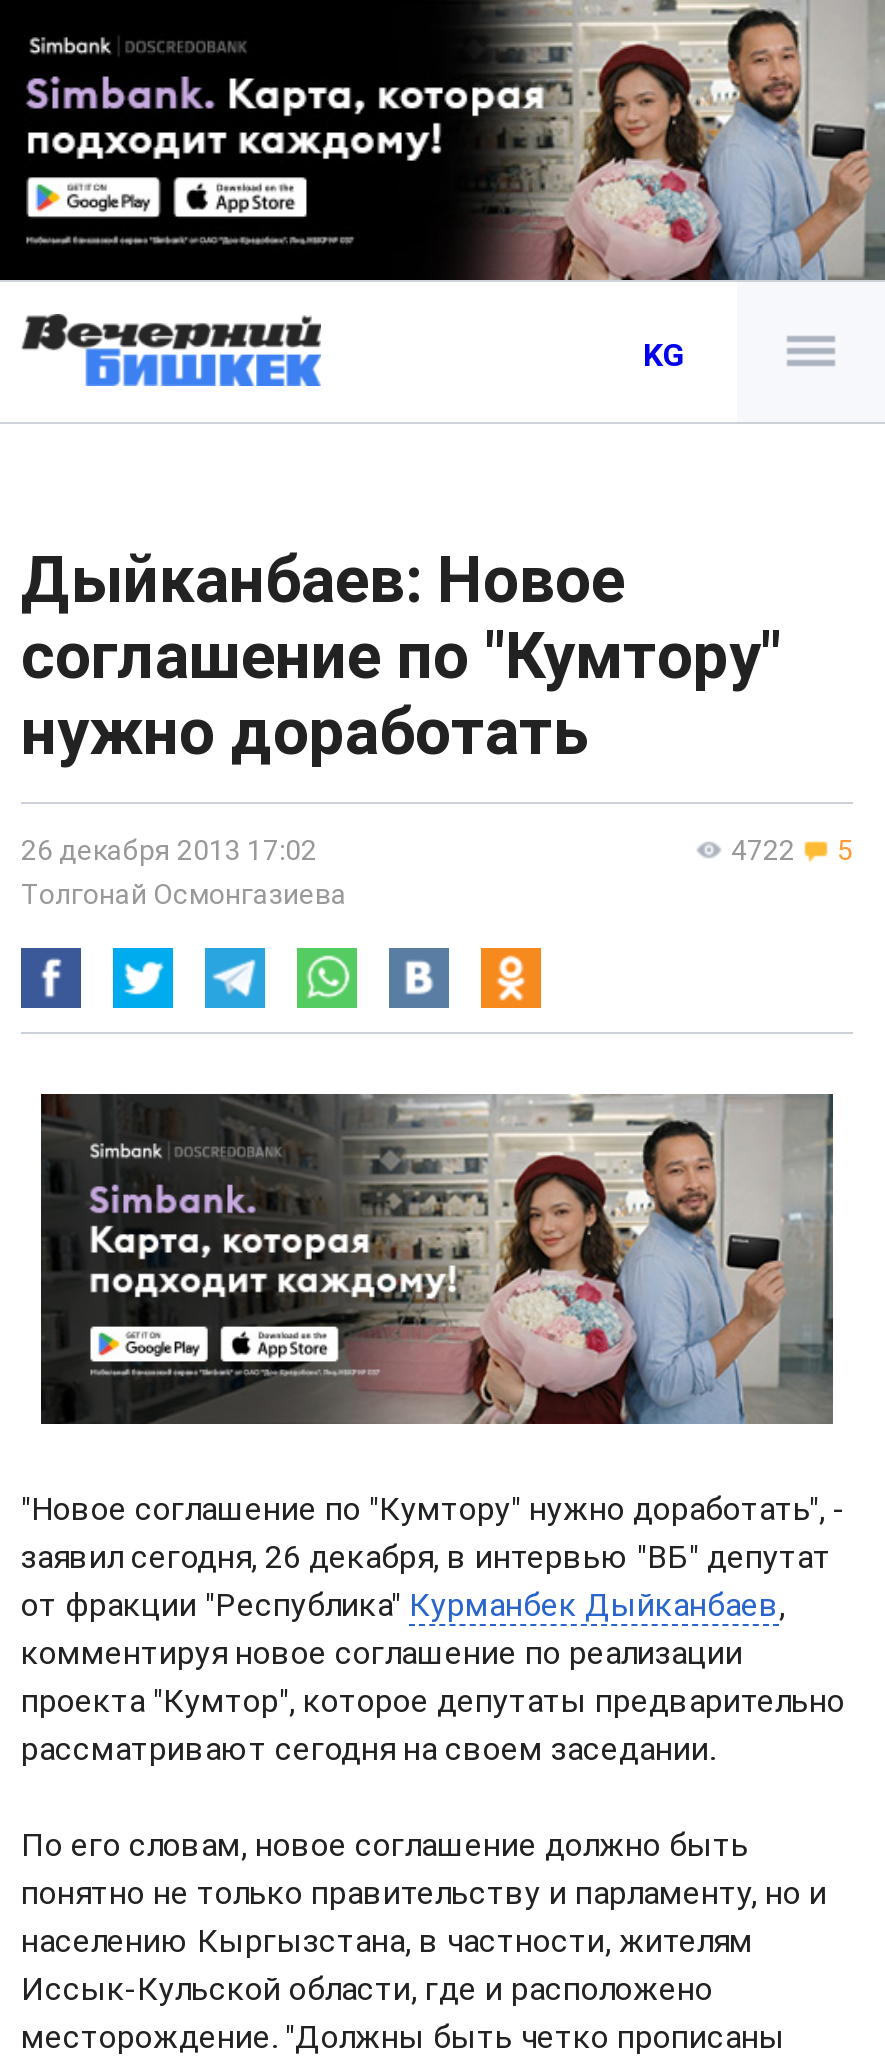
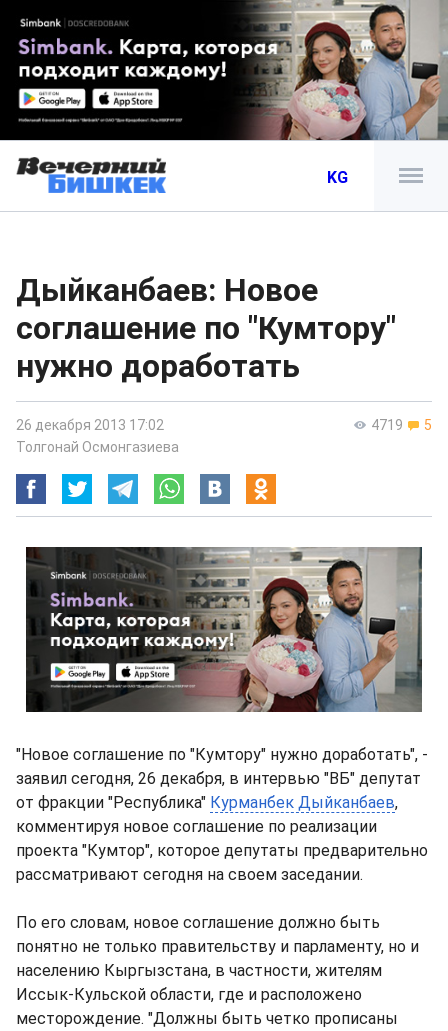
- 4722 5
+ 4719 5
